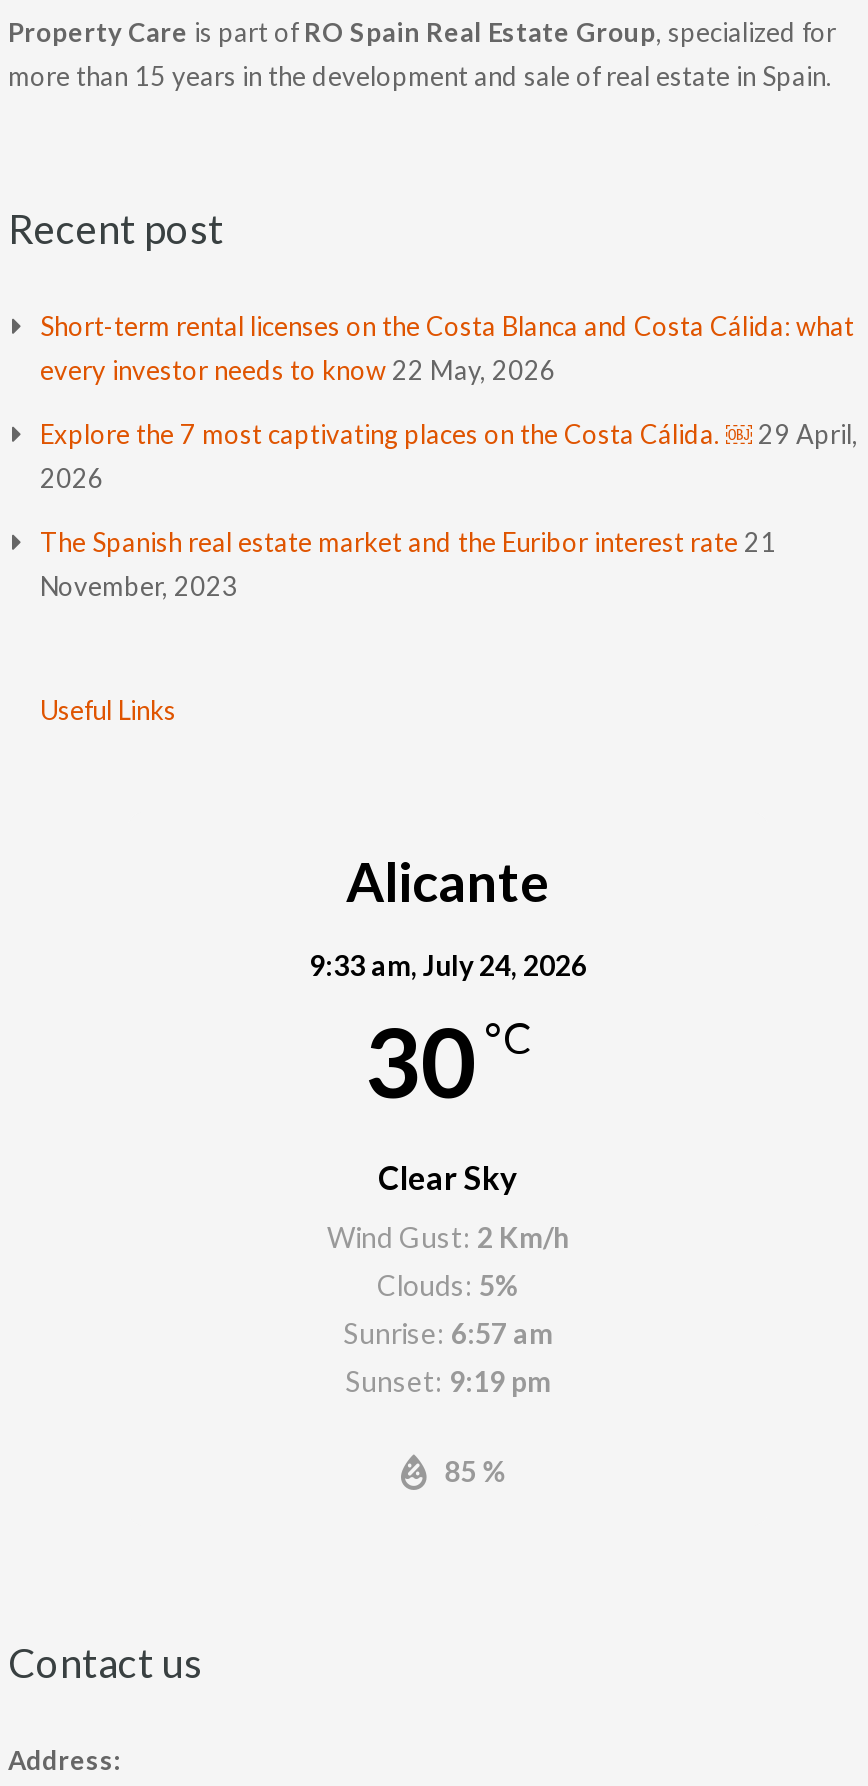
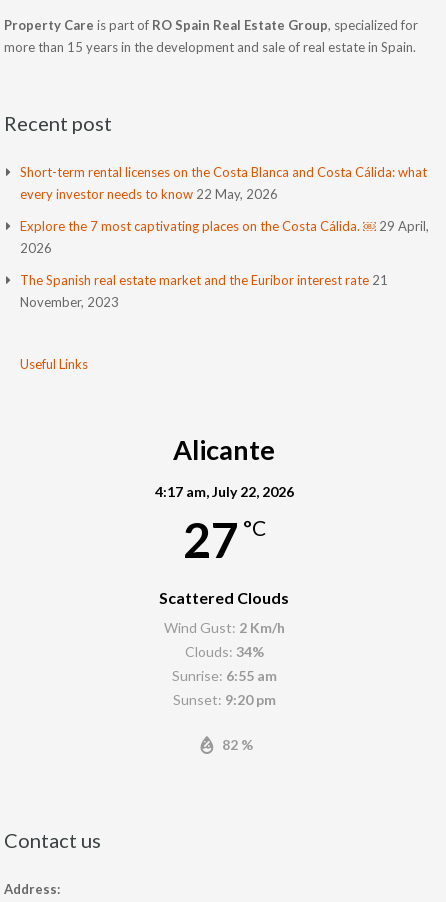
- 9:33 am, July 24, 2026
- 30 °C
- Clear Sky
+ 4:17 am, July 22, 2026
+ 27 °C
+ Scattered Clouds

- Clouds: 5%
+ Clouds: 34%

- Sunrise: 6:57 am
+ Sunrise: 6:55 am

- Sunset: 9:19 pm
+ Sunset: 9:20 pm

- 85 %
+ 82 %
